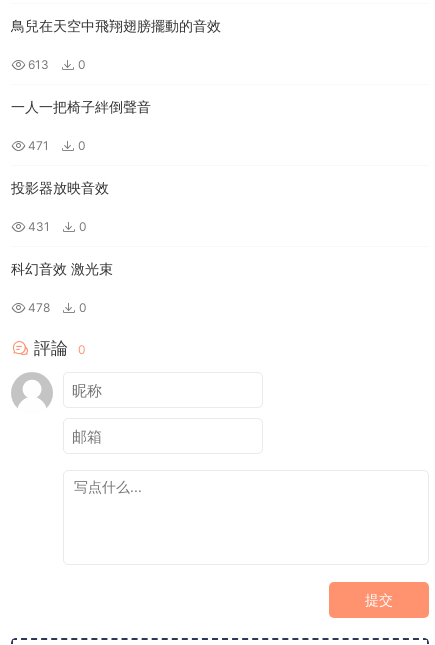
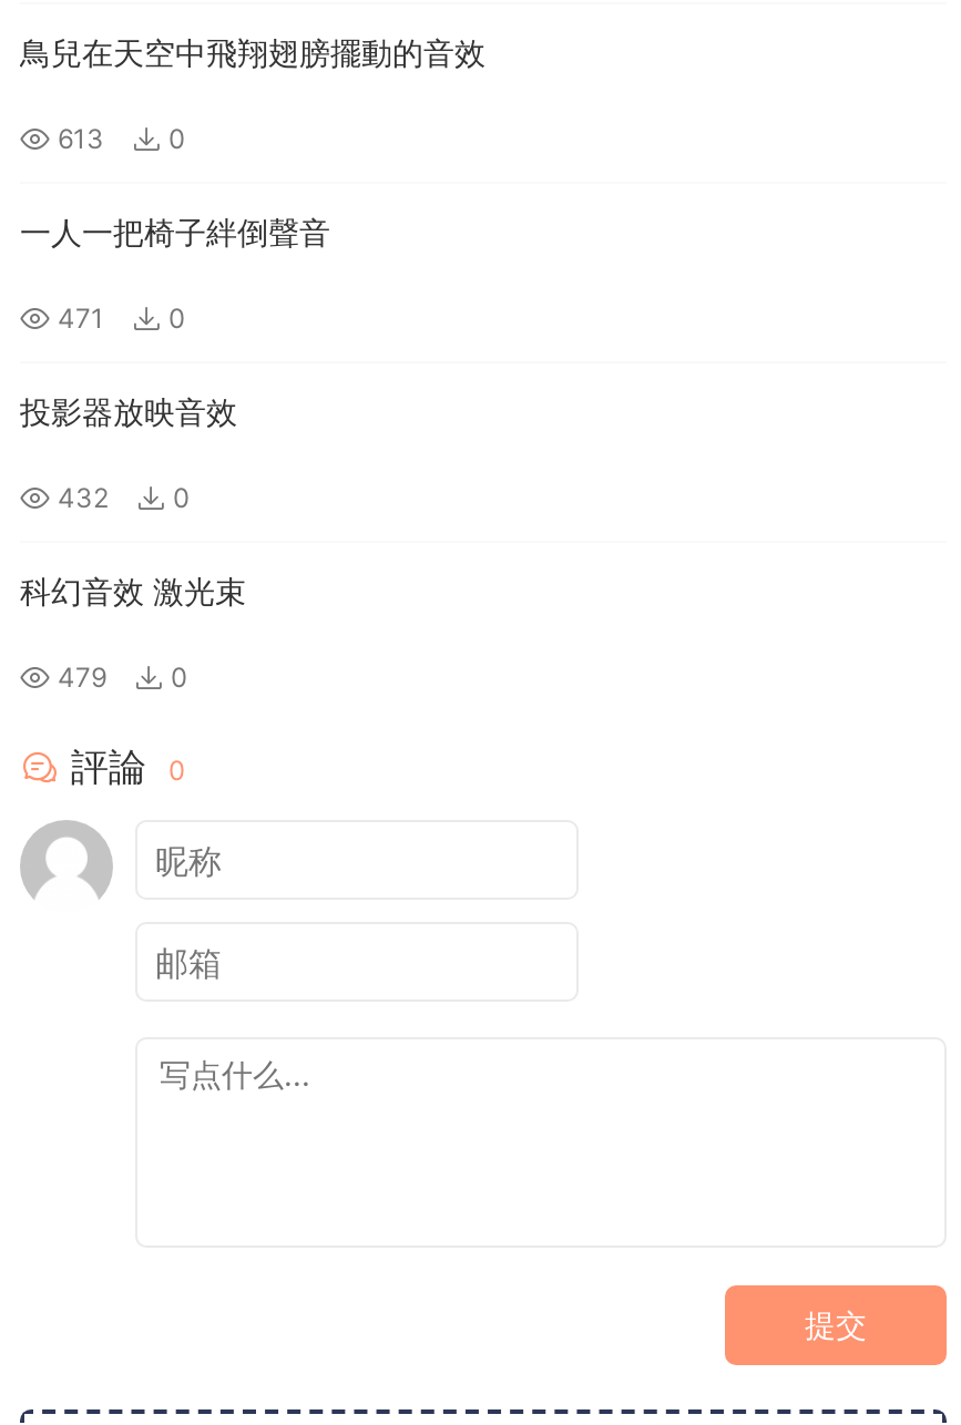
- 431 0
+ 432 0

- 478 0
+ 479 0
